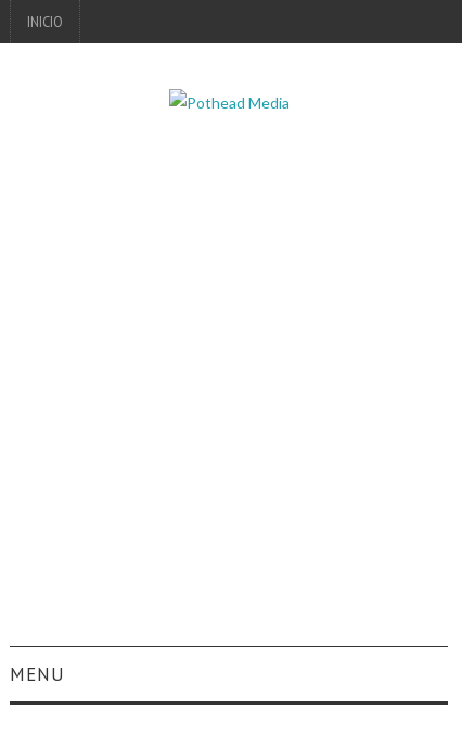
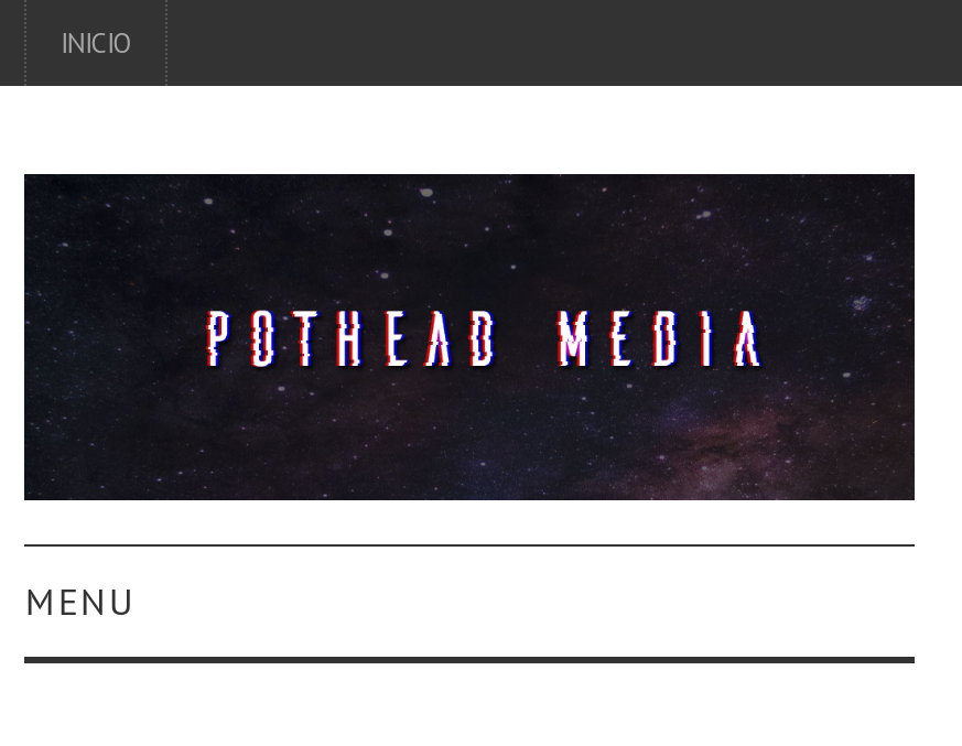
+ [image]
